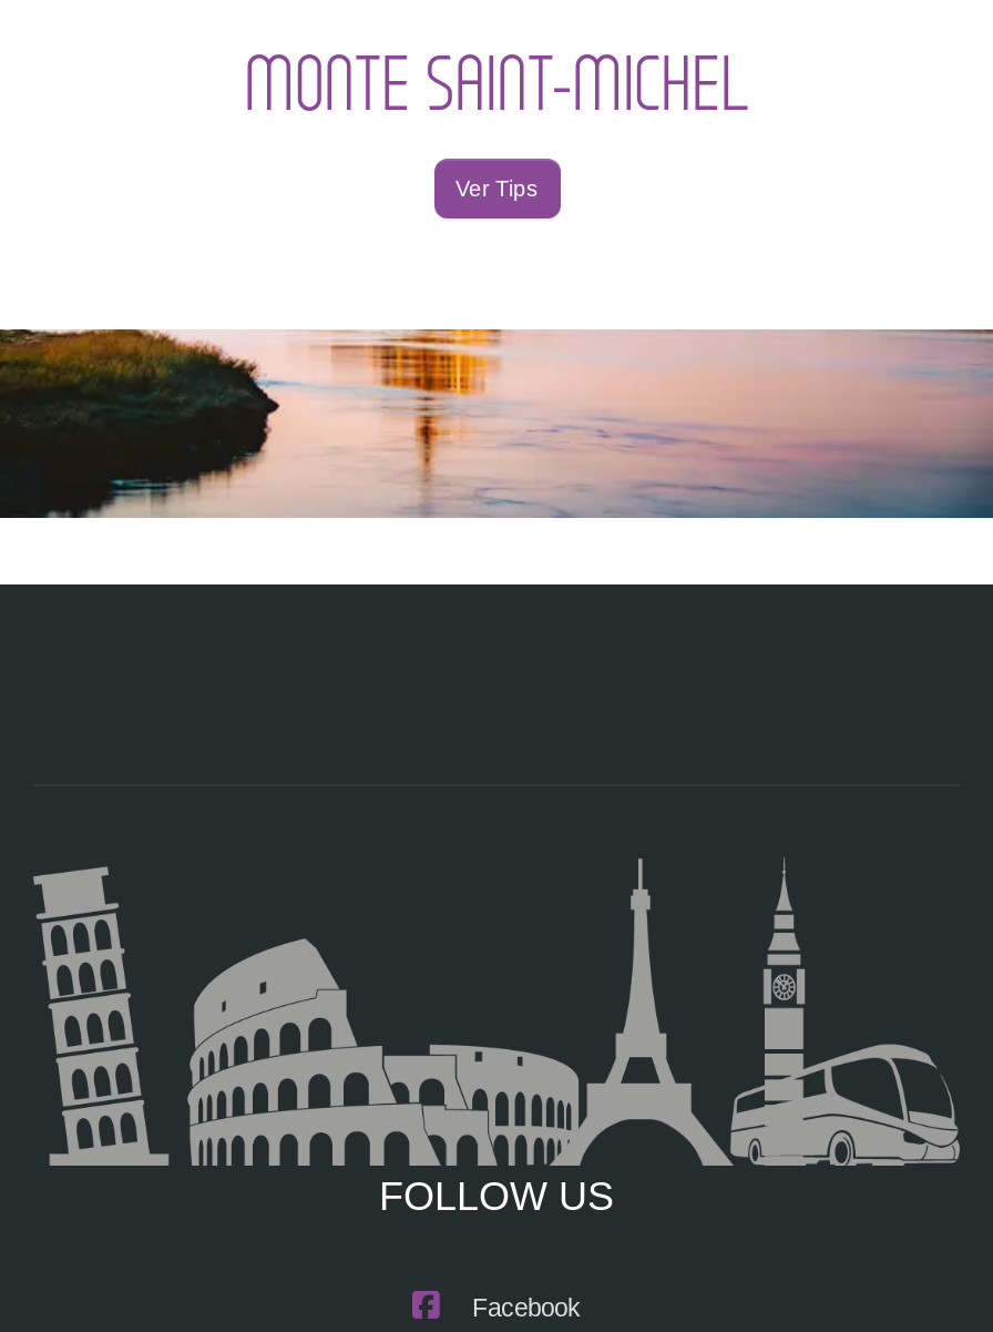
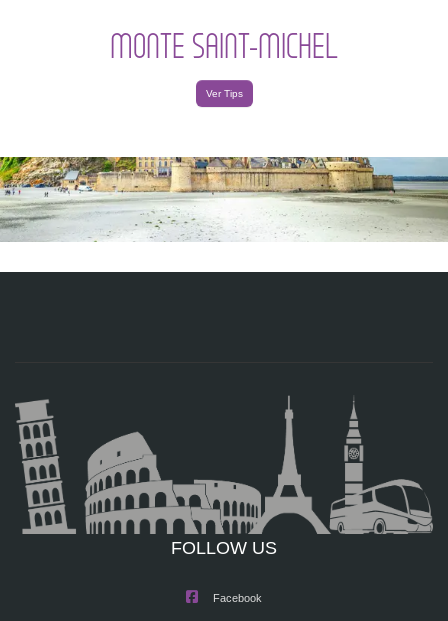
- [image]
+ [image]
